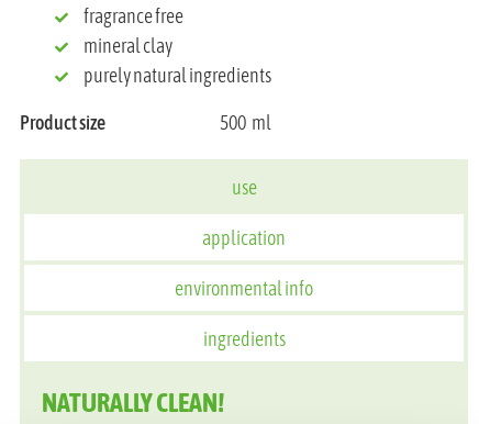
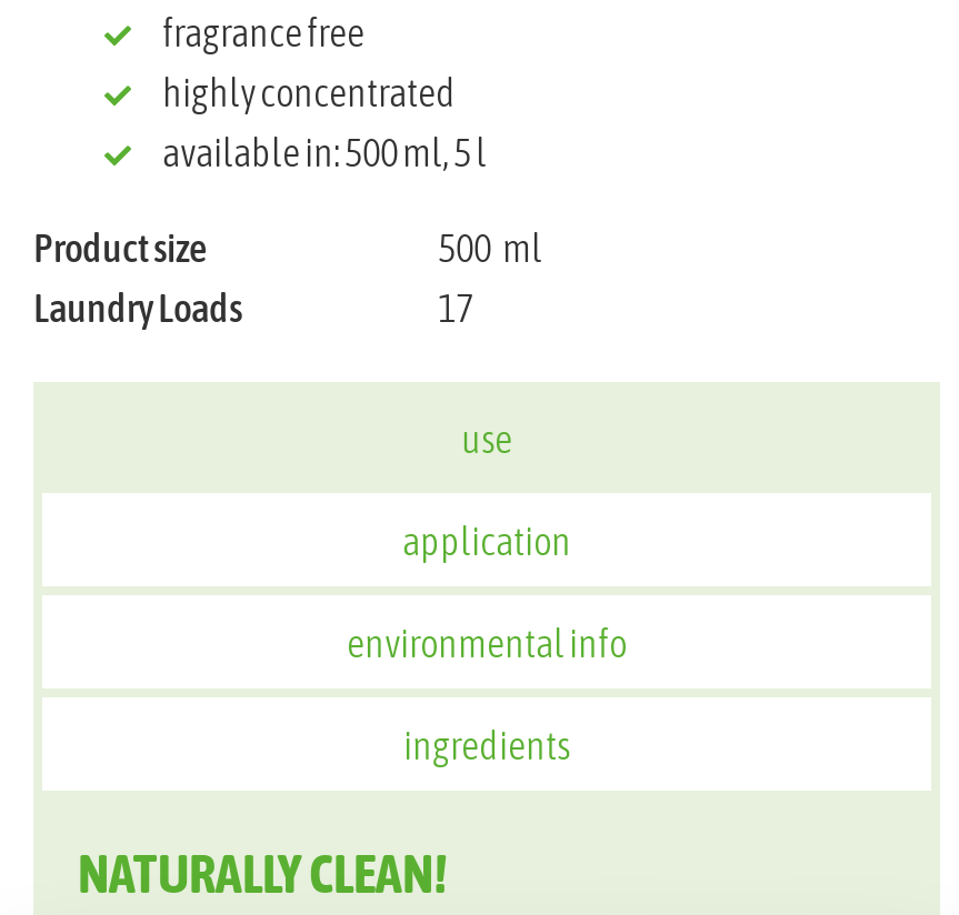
- mineral clay
- purely natural ingredients
+ highly concentrated
+ available in: 500 ml, 5 l

+ Laundry Loads
+ 17
